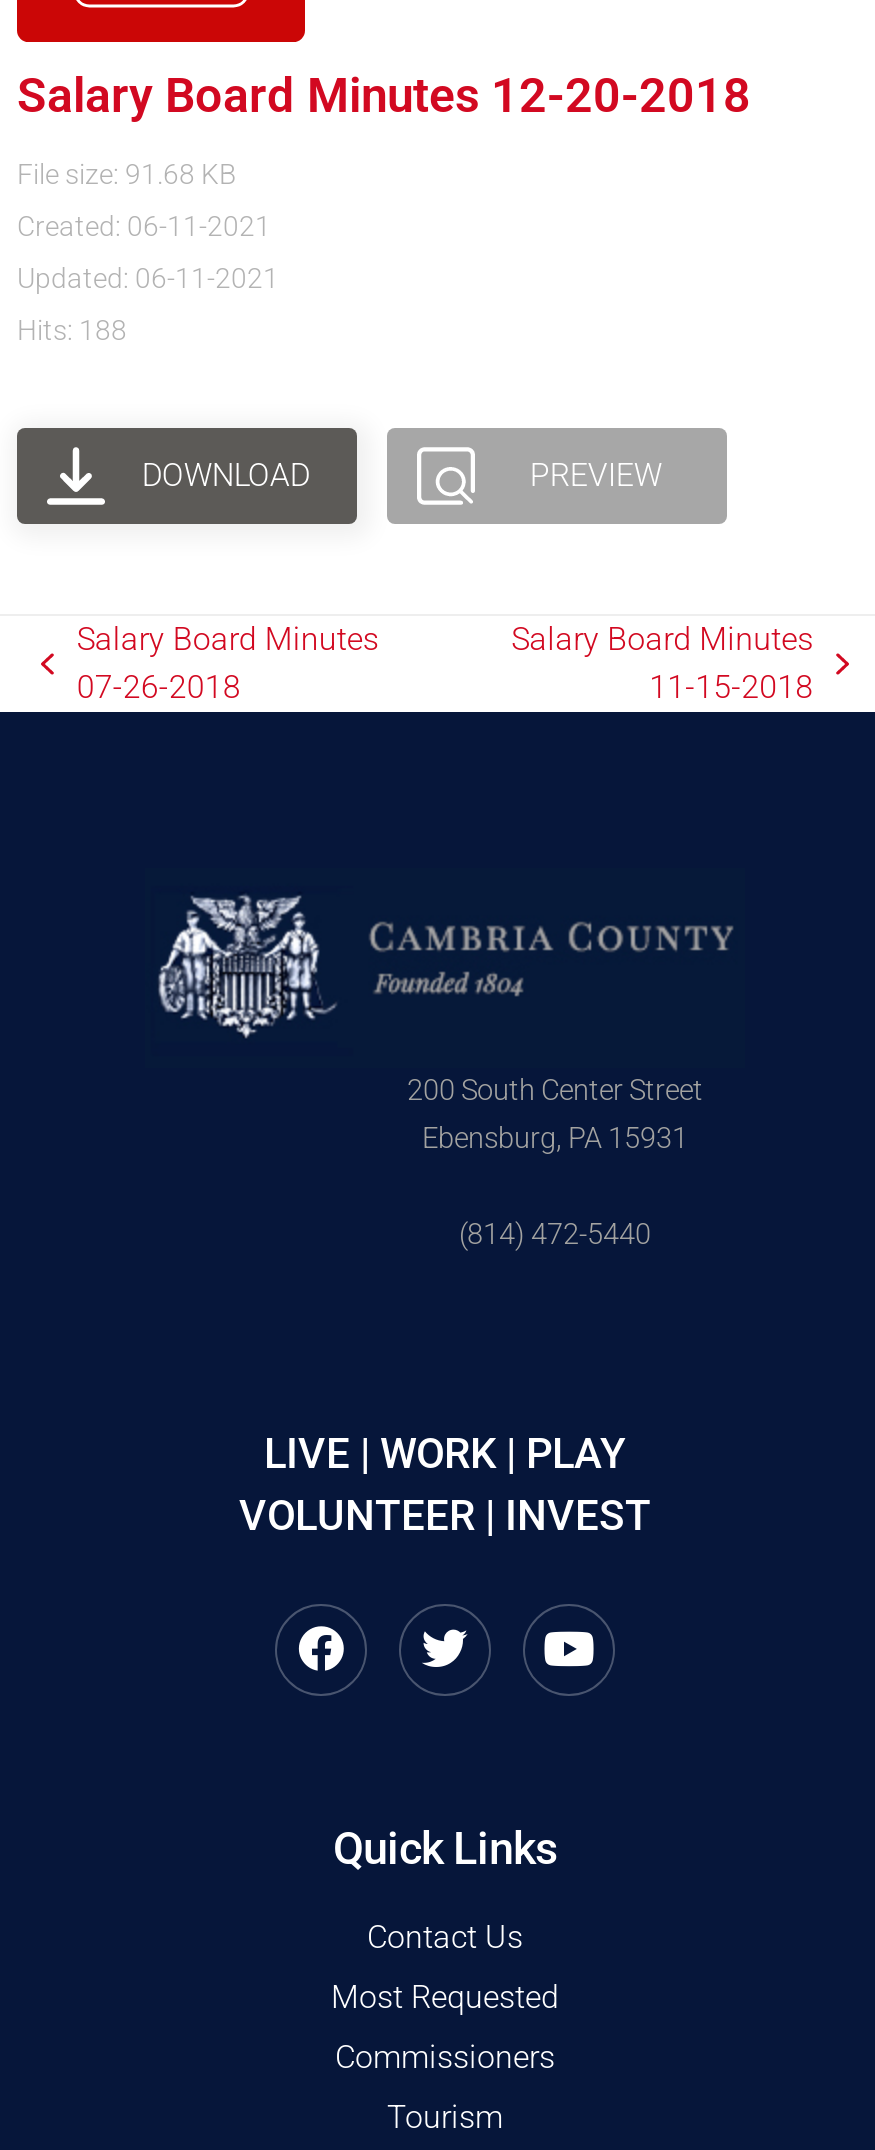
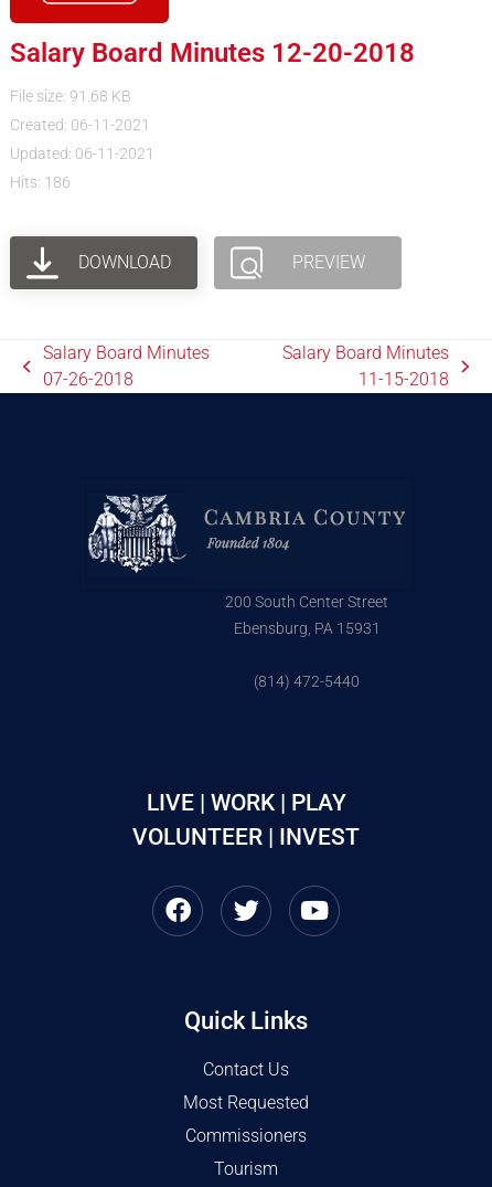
- Hits: 188
+ Hits: 186
